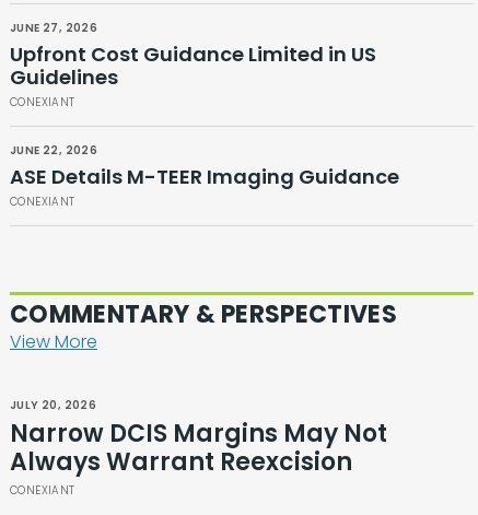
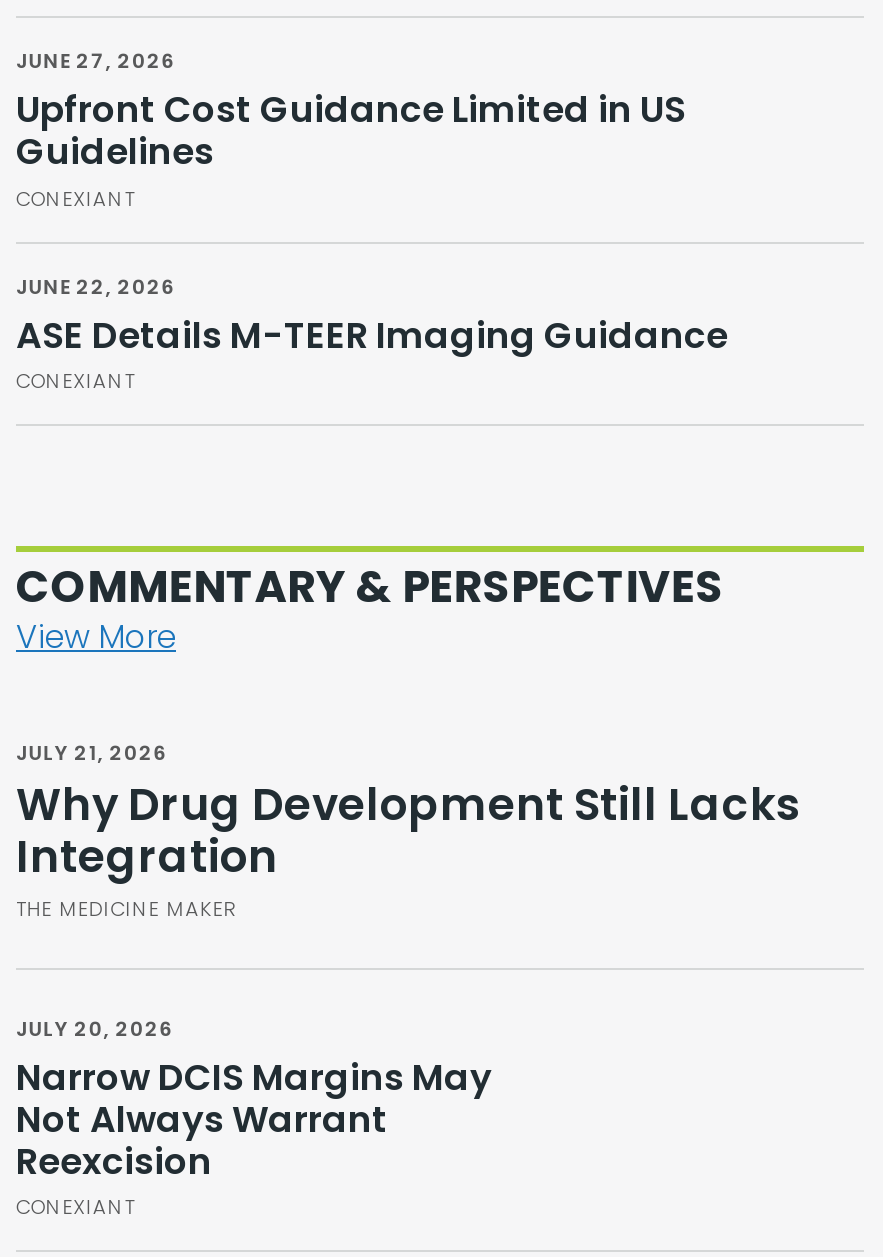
+ JULY 21, 2026
+ Why Drug Development Still Lacks
+ Integration
+ THE MEDICINE MAKER
